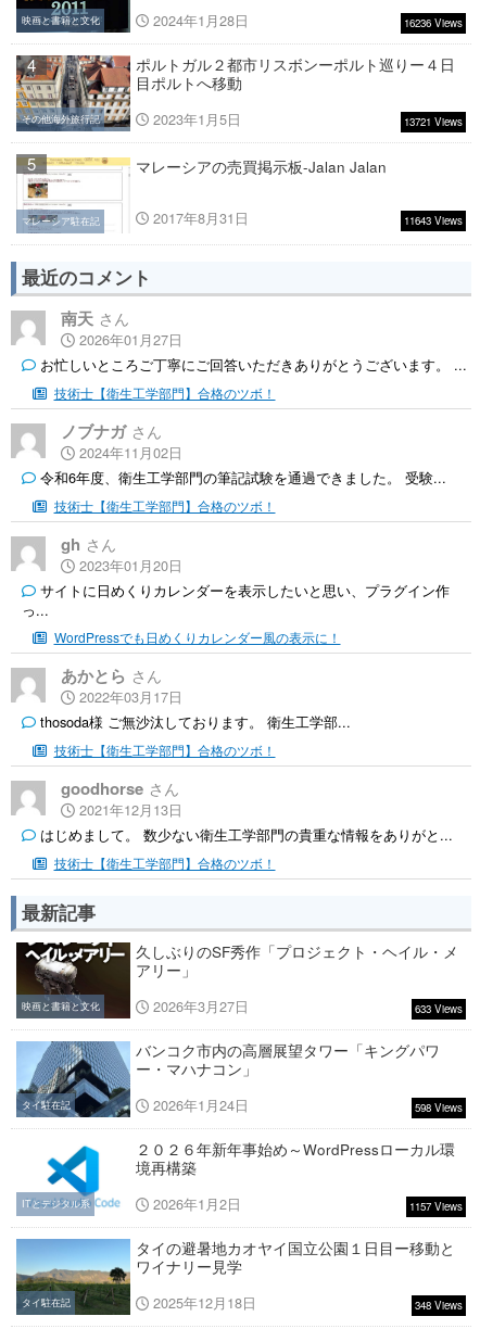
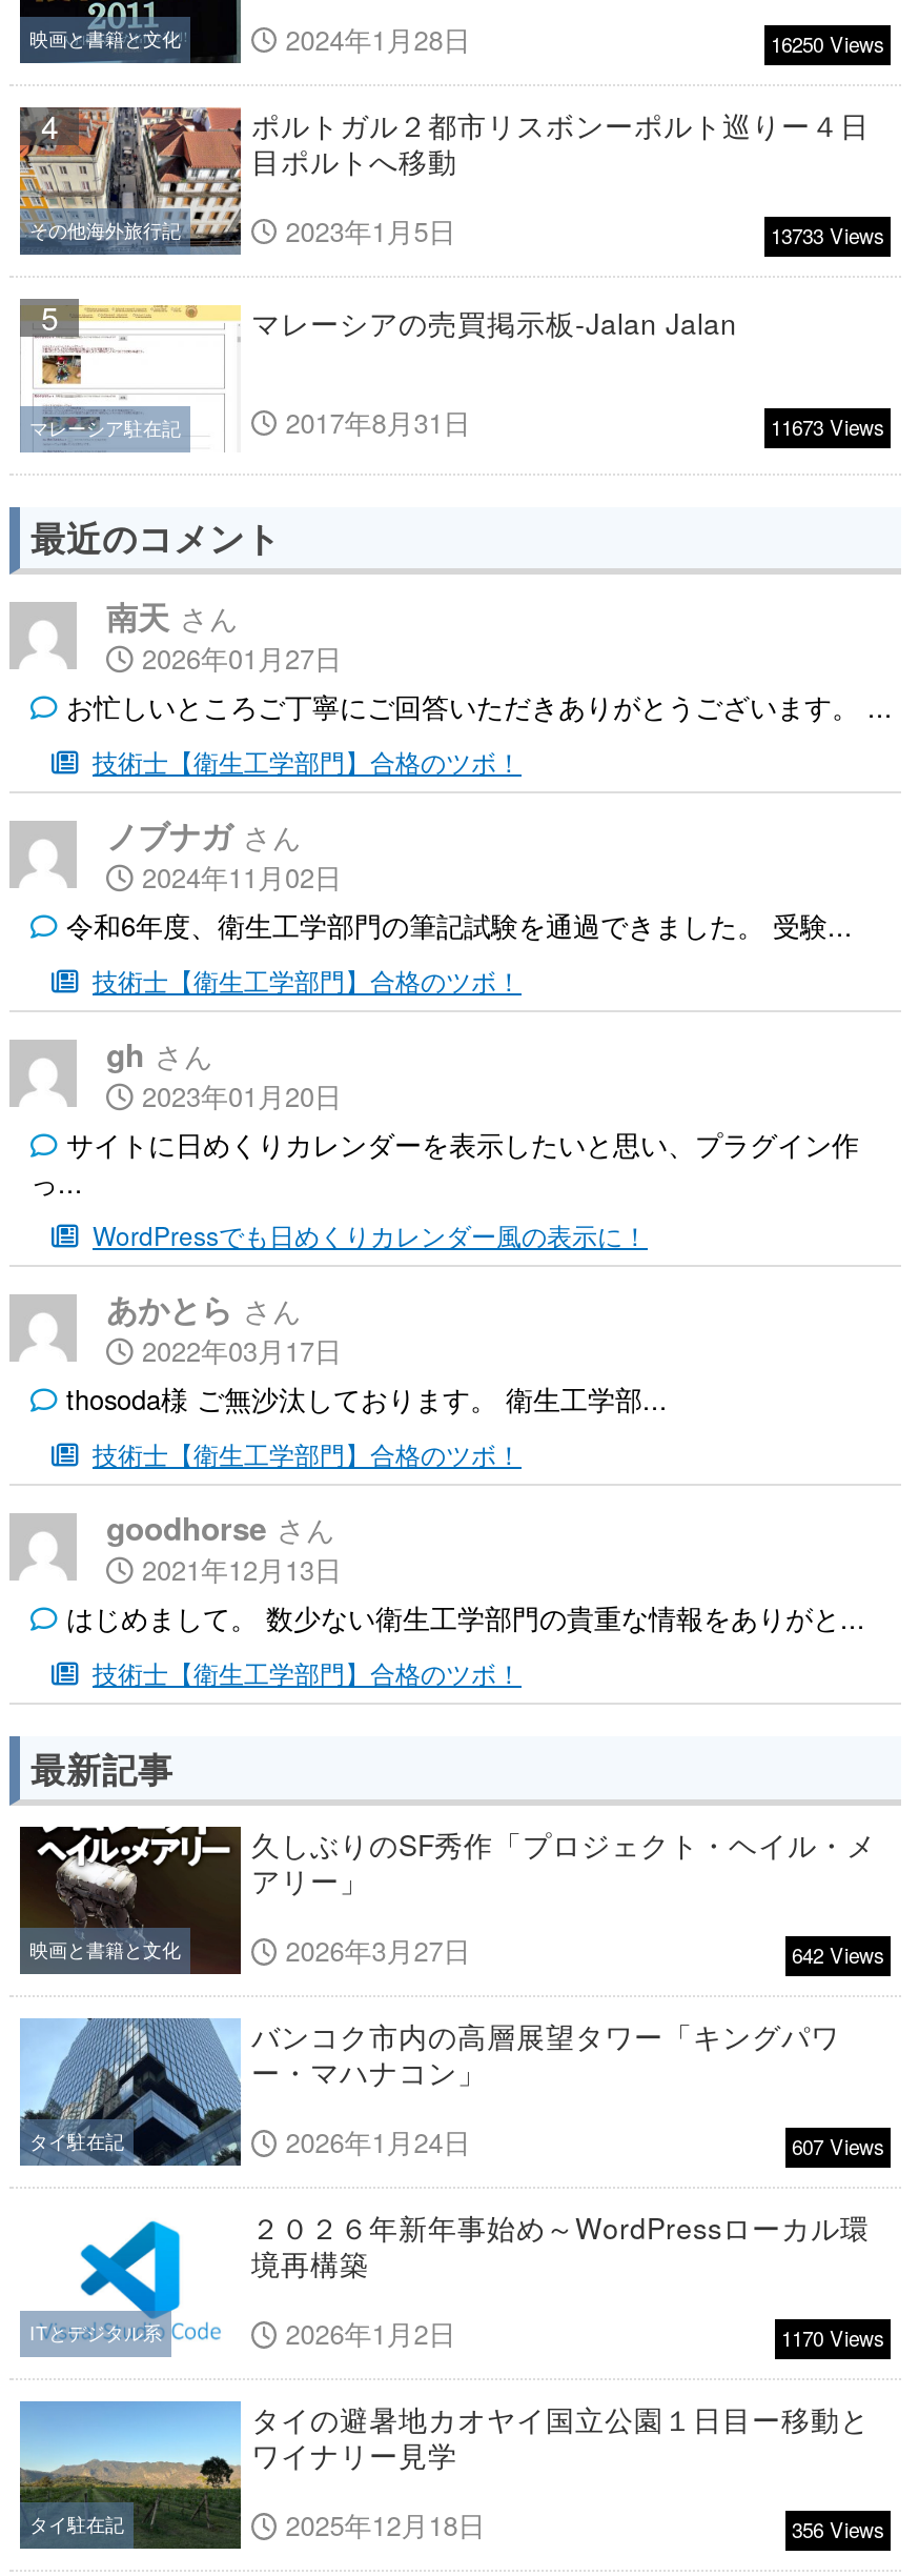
- 16236 Views
+ 16250 Views

- 13721 Views
+ 13733 Views

- 11643 Views
+ 11673 Views

- 633 Views
+ 642 Views

- 598 Views
+ 607 Views

- 1157 Views
+ 1170 Views

- 348 Views
+ 356 Views
